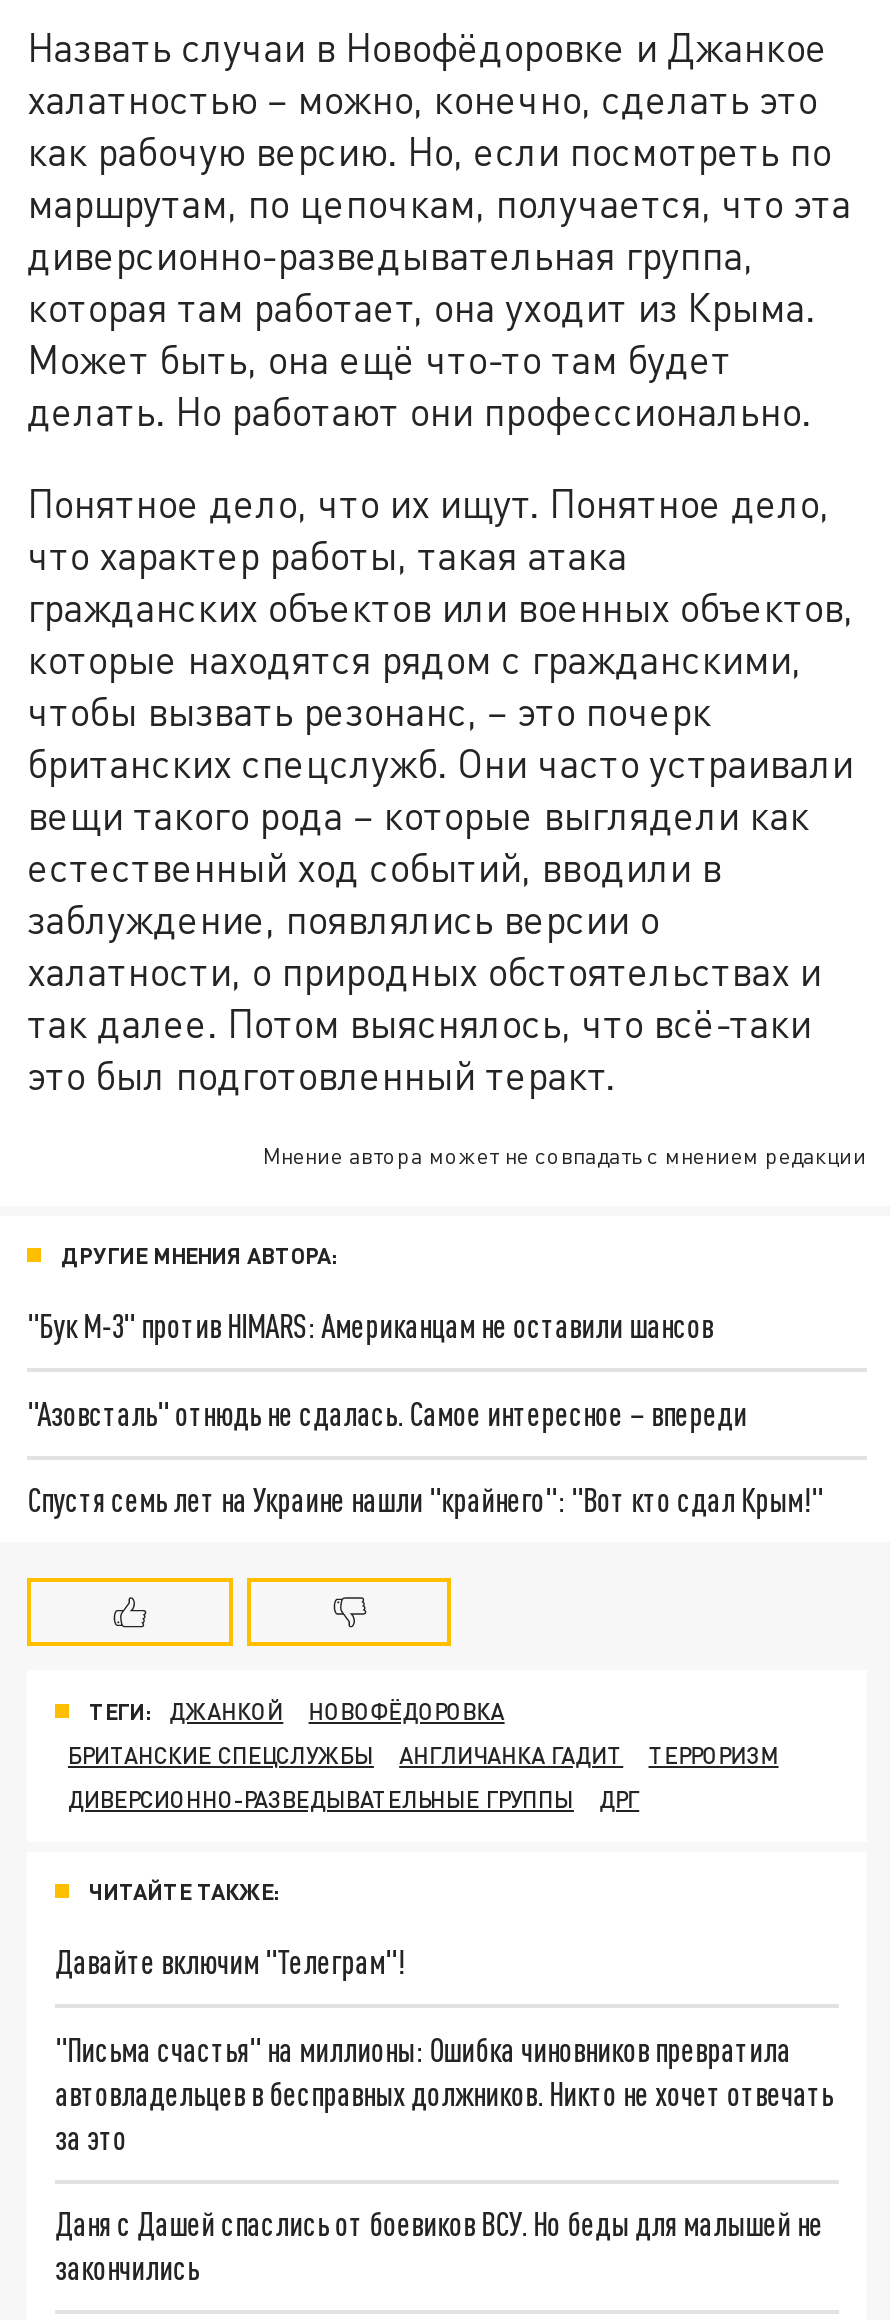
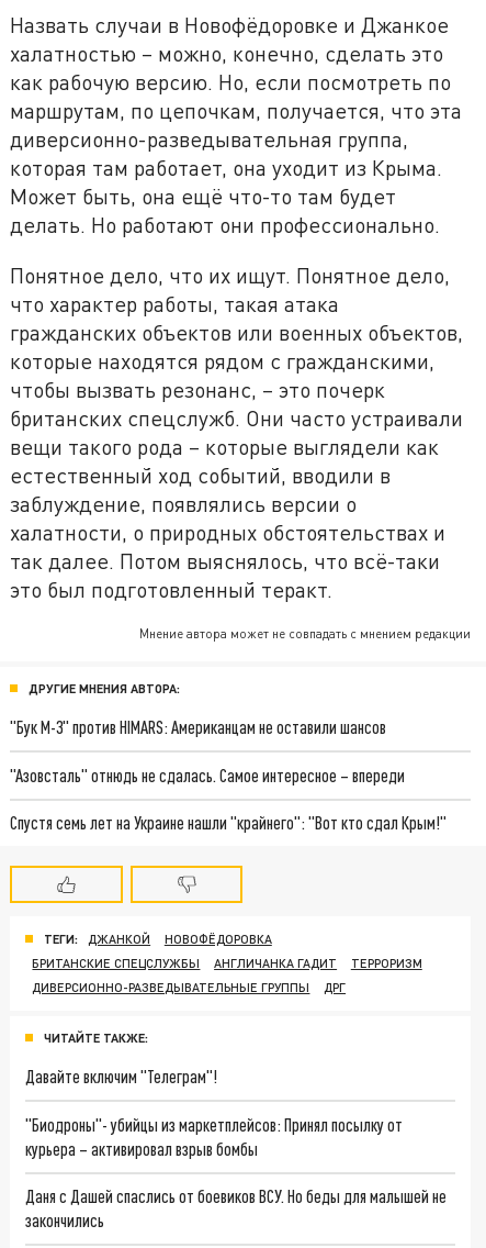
- "Письма счастья" на миллионы: Ошибка чиновников превратила
- автовладельцев в бесправных должников. Никто не хочет отвечать
- за это
+ "Биодроны"- убийцы из маркетплейсов: Принял посылку от
+ курьера – активировал взрыв бомбы
